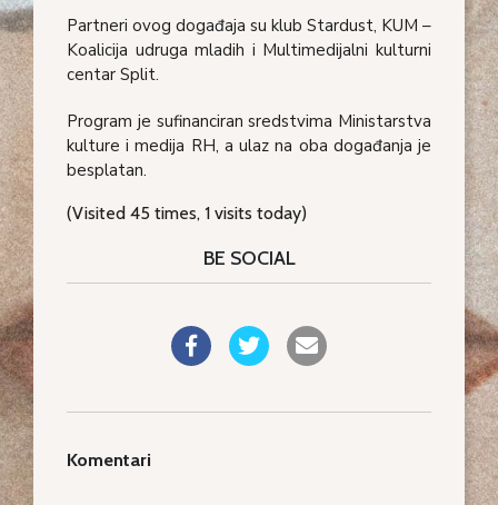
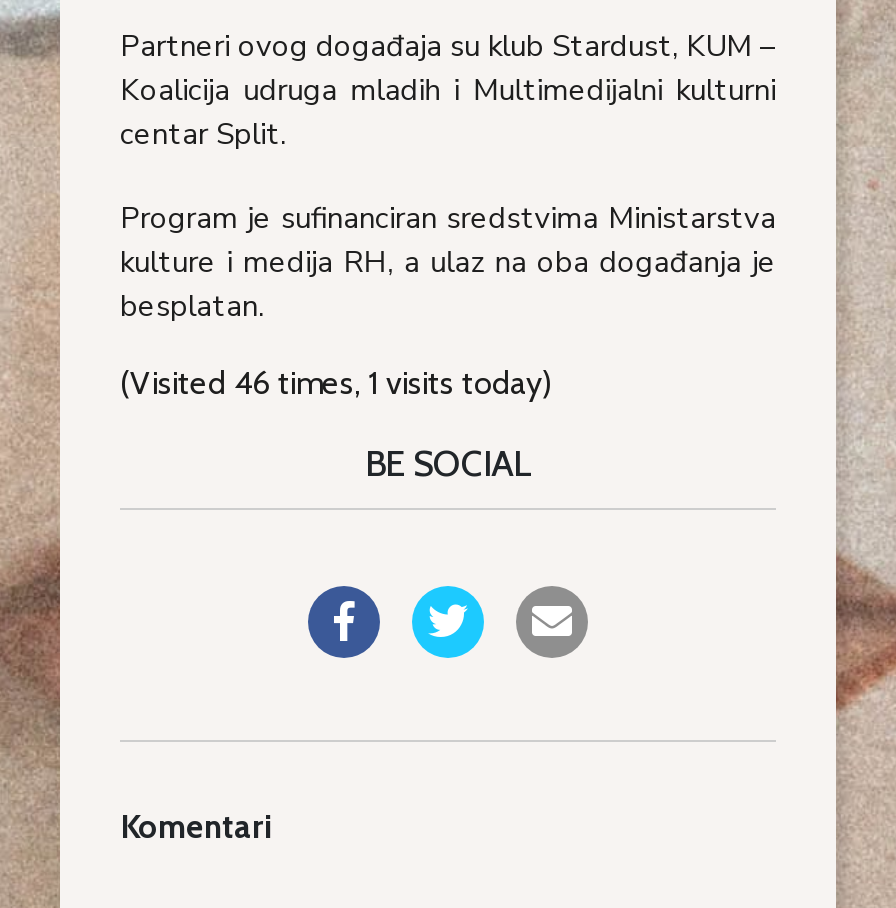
- (Visited 45 times, 1 visits today)
+ (Visited 46 times, 1 visits today)
